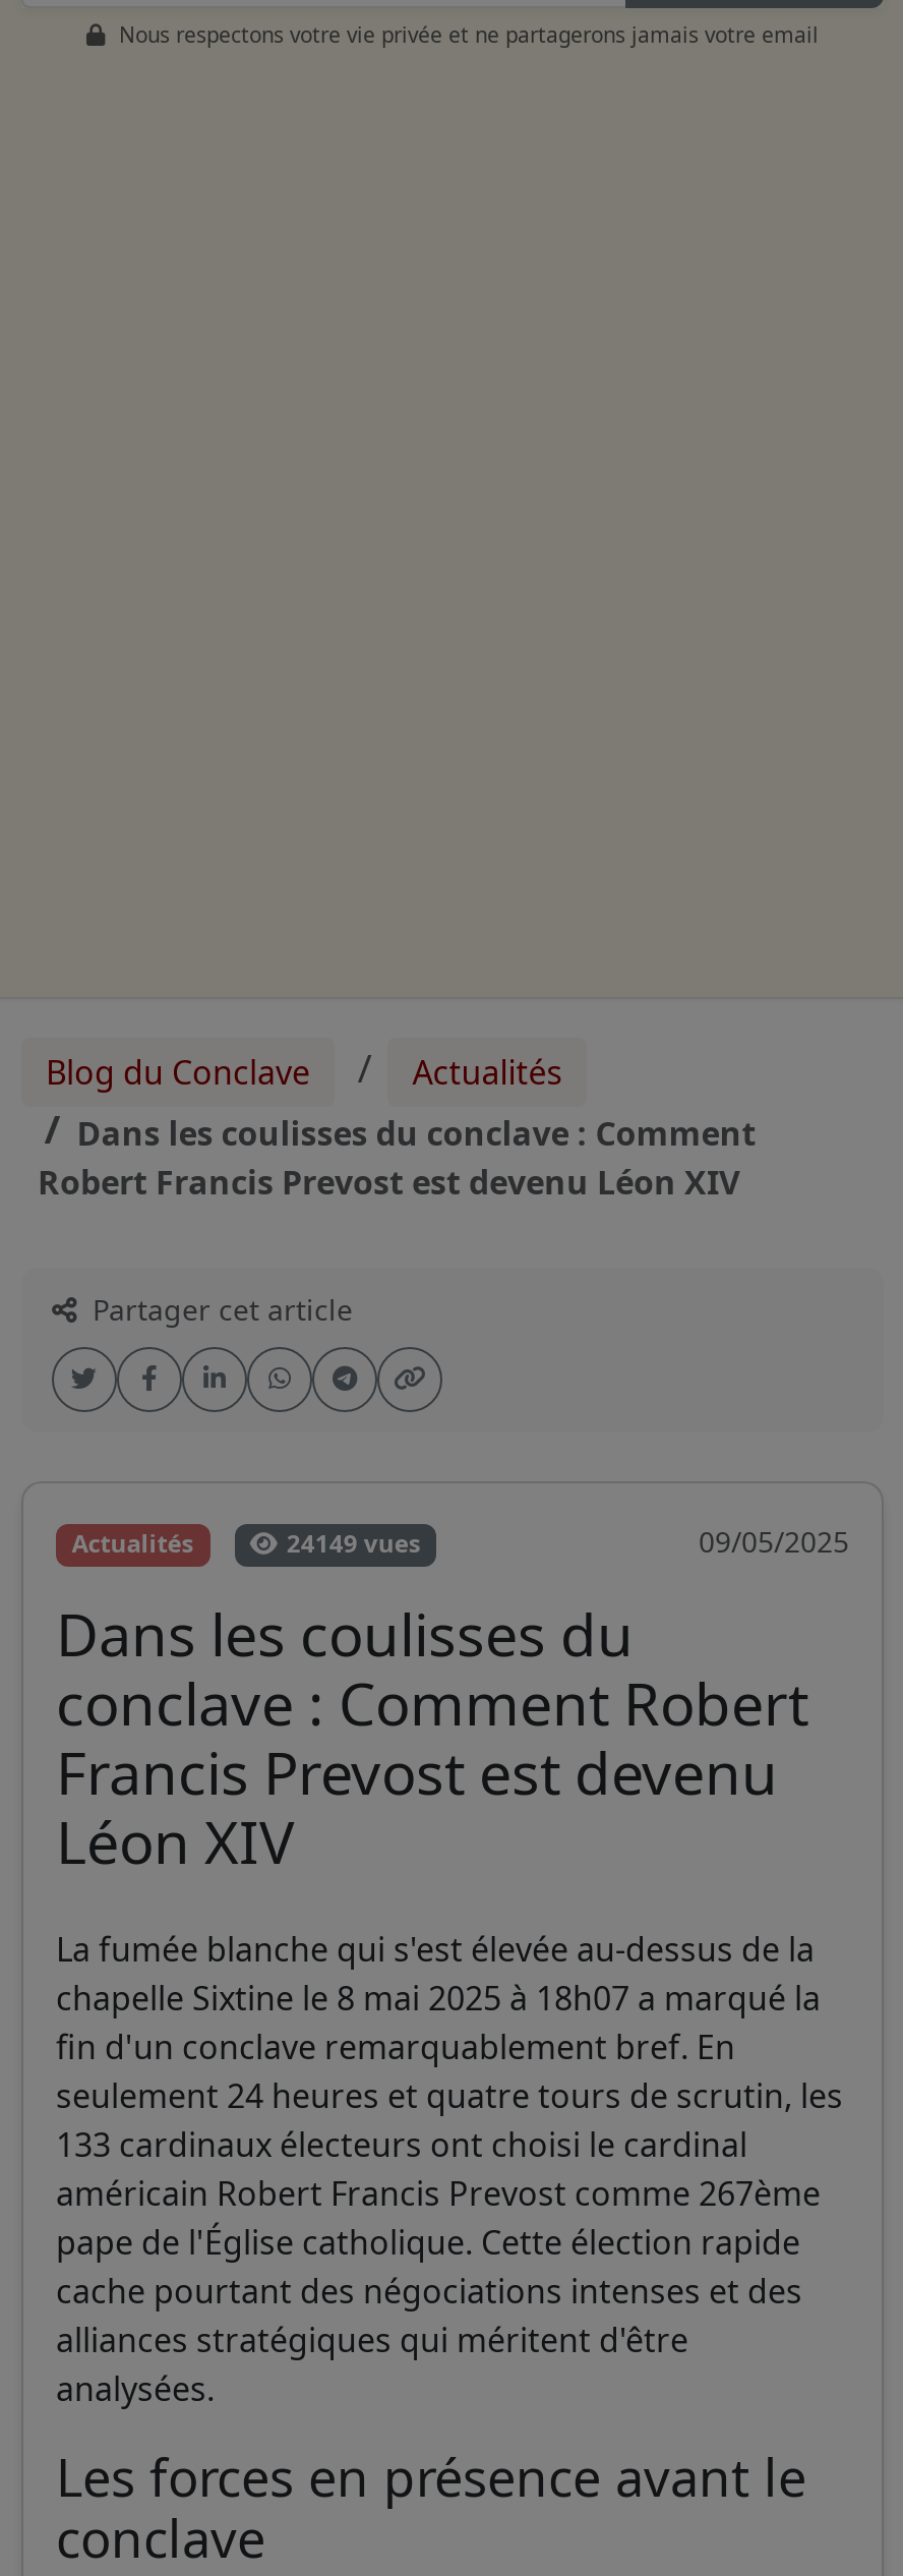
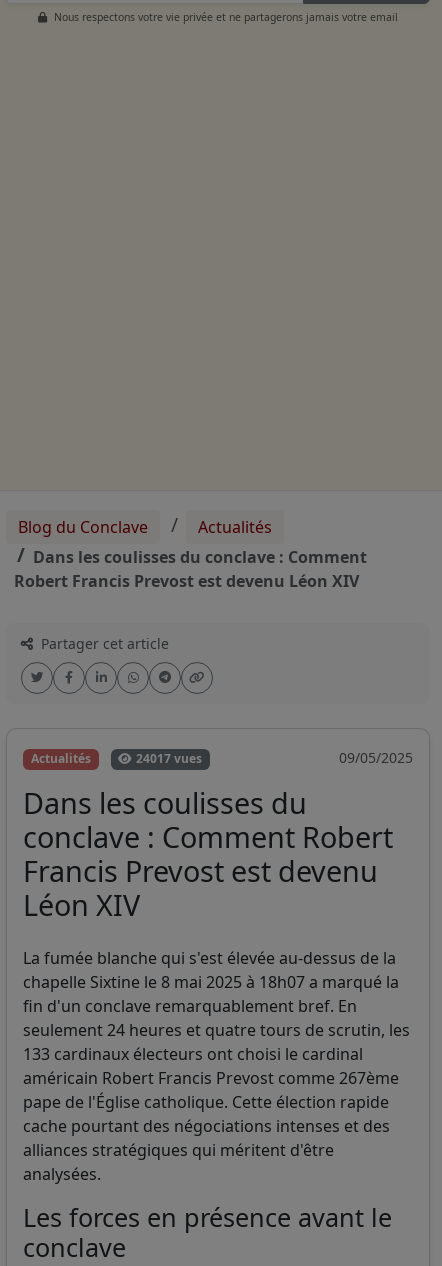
- 24149 vues
+ 24017 vues
